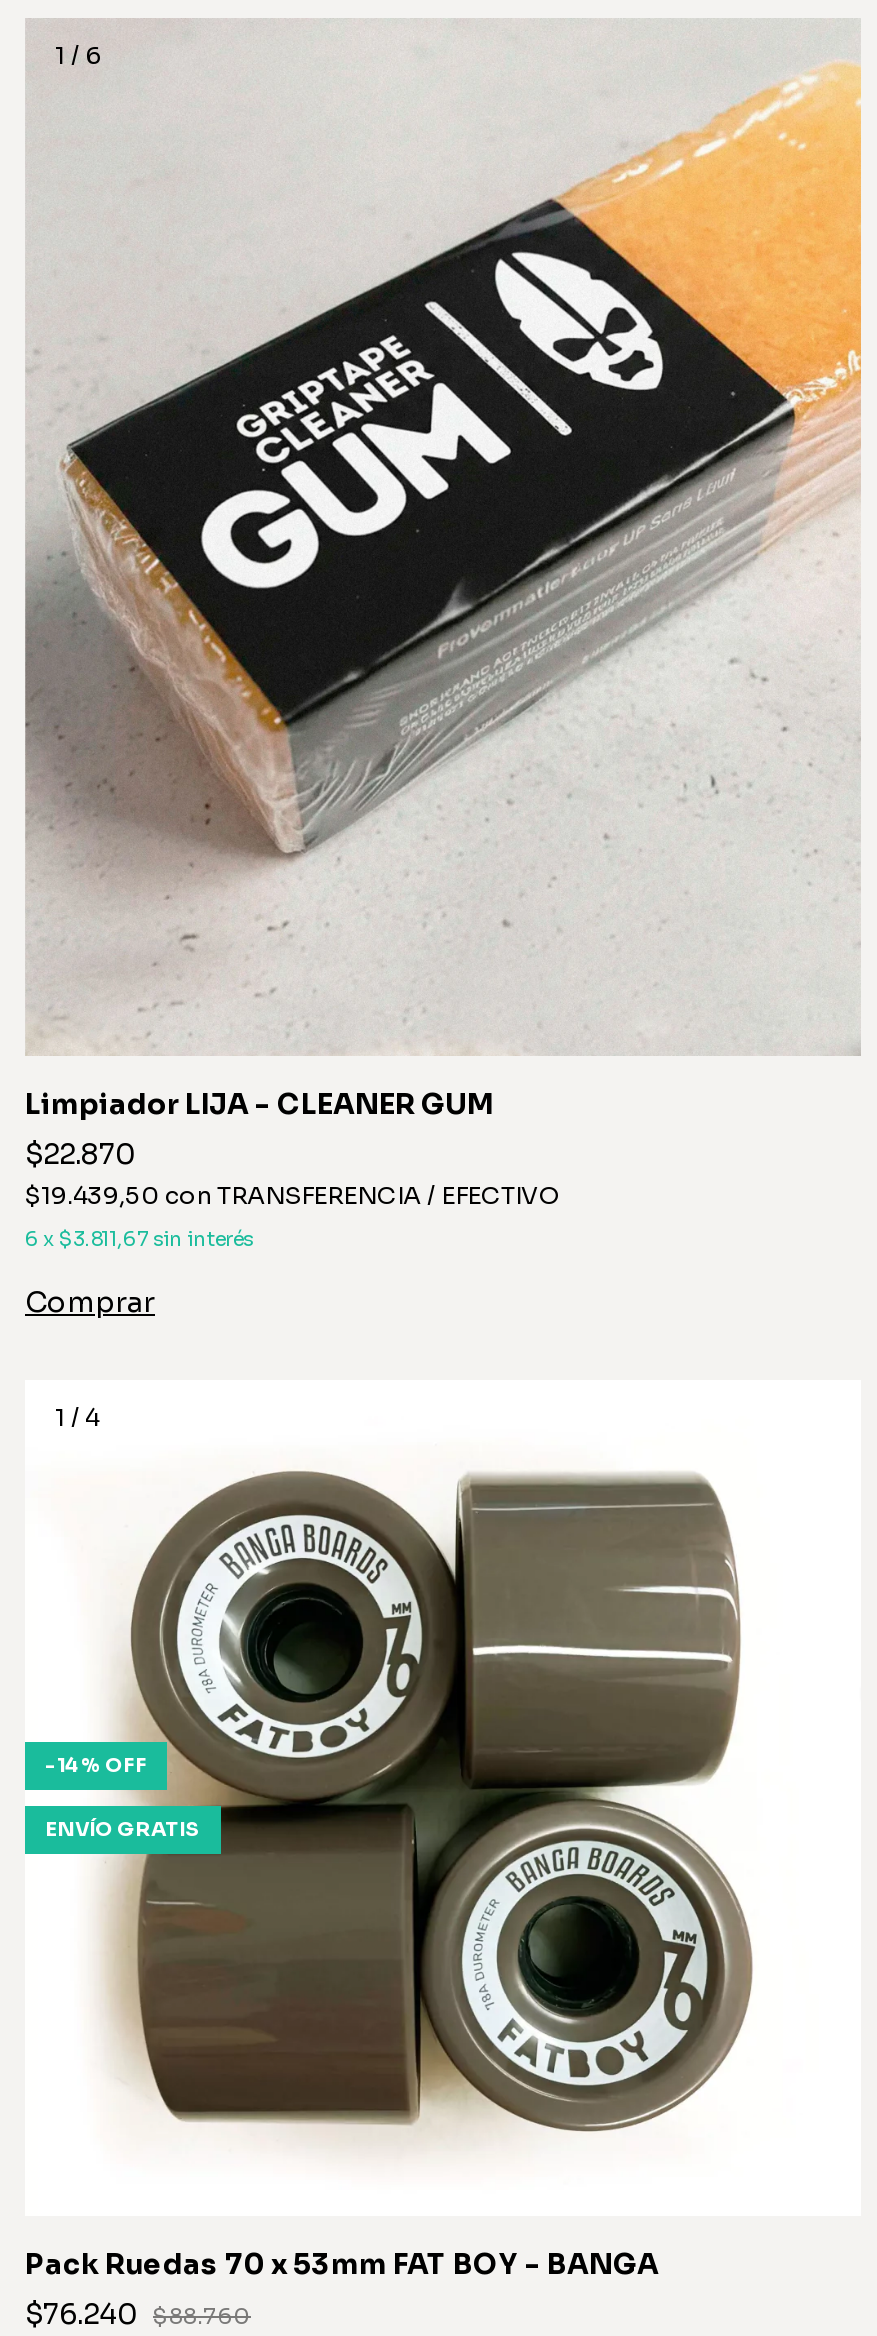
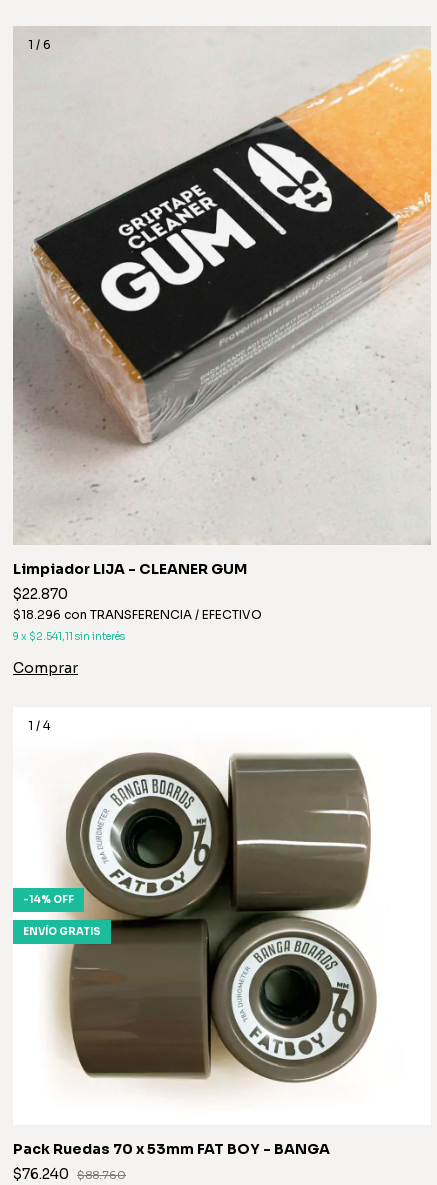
- $19.439,50 con TRANSFERENCIA / EFECTIVO
+ $18.296 con TRANSFERENCIA / EFECTIVO

- 6 x $3.811,67 sin interés
+ 9 x $2.541,11 sin interés
